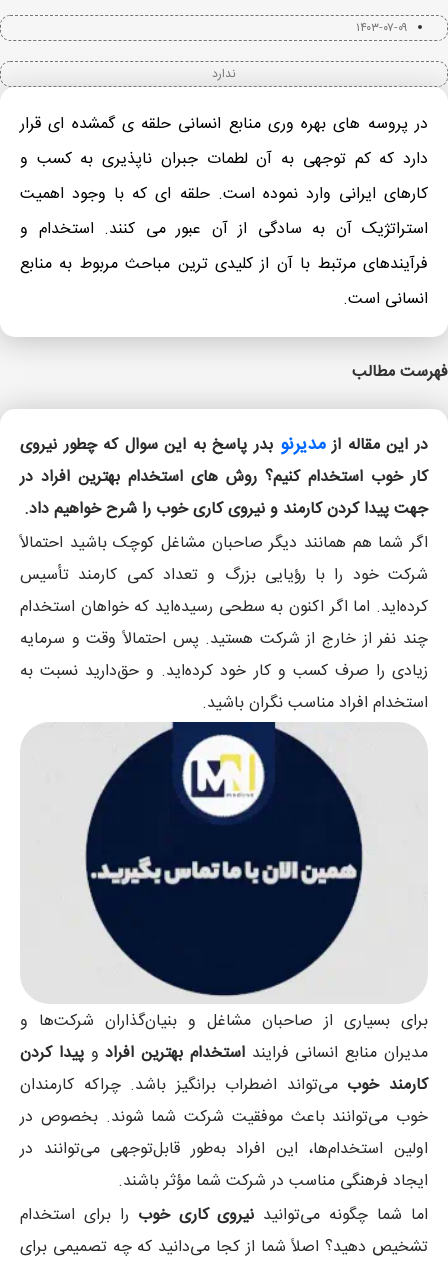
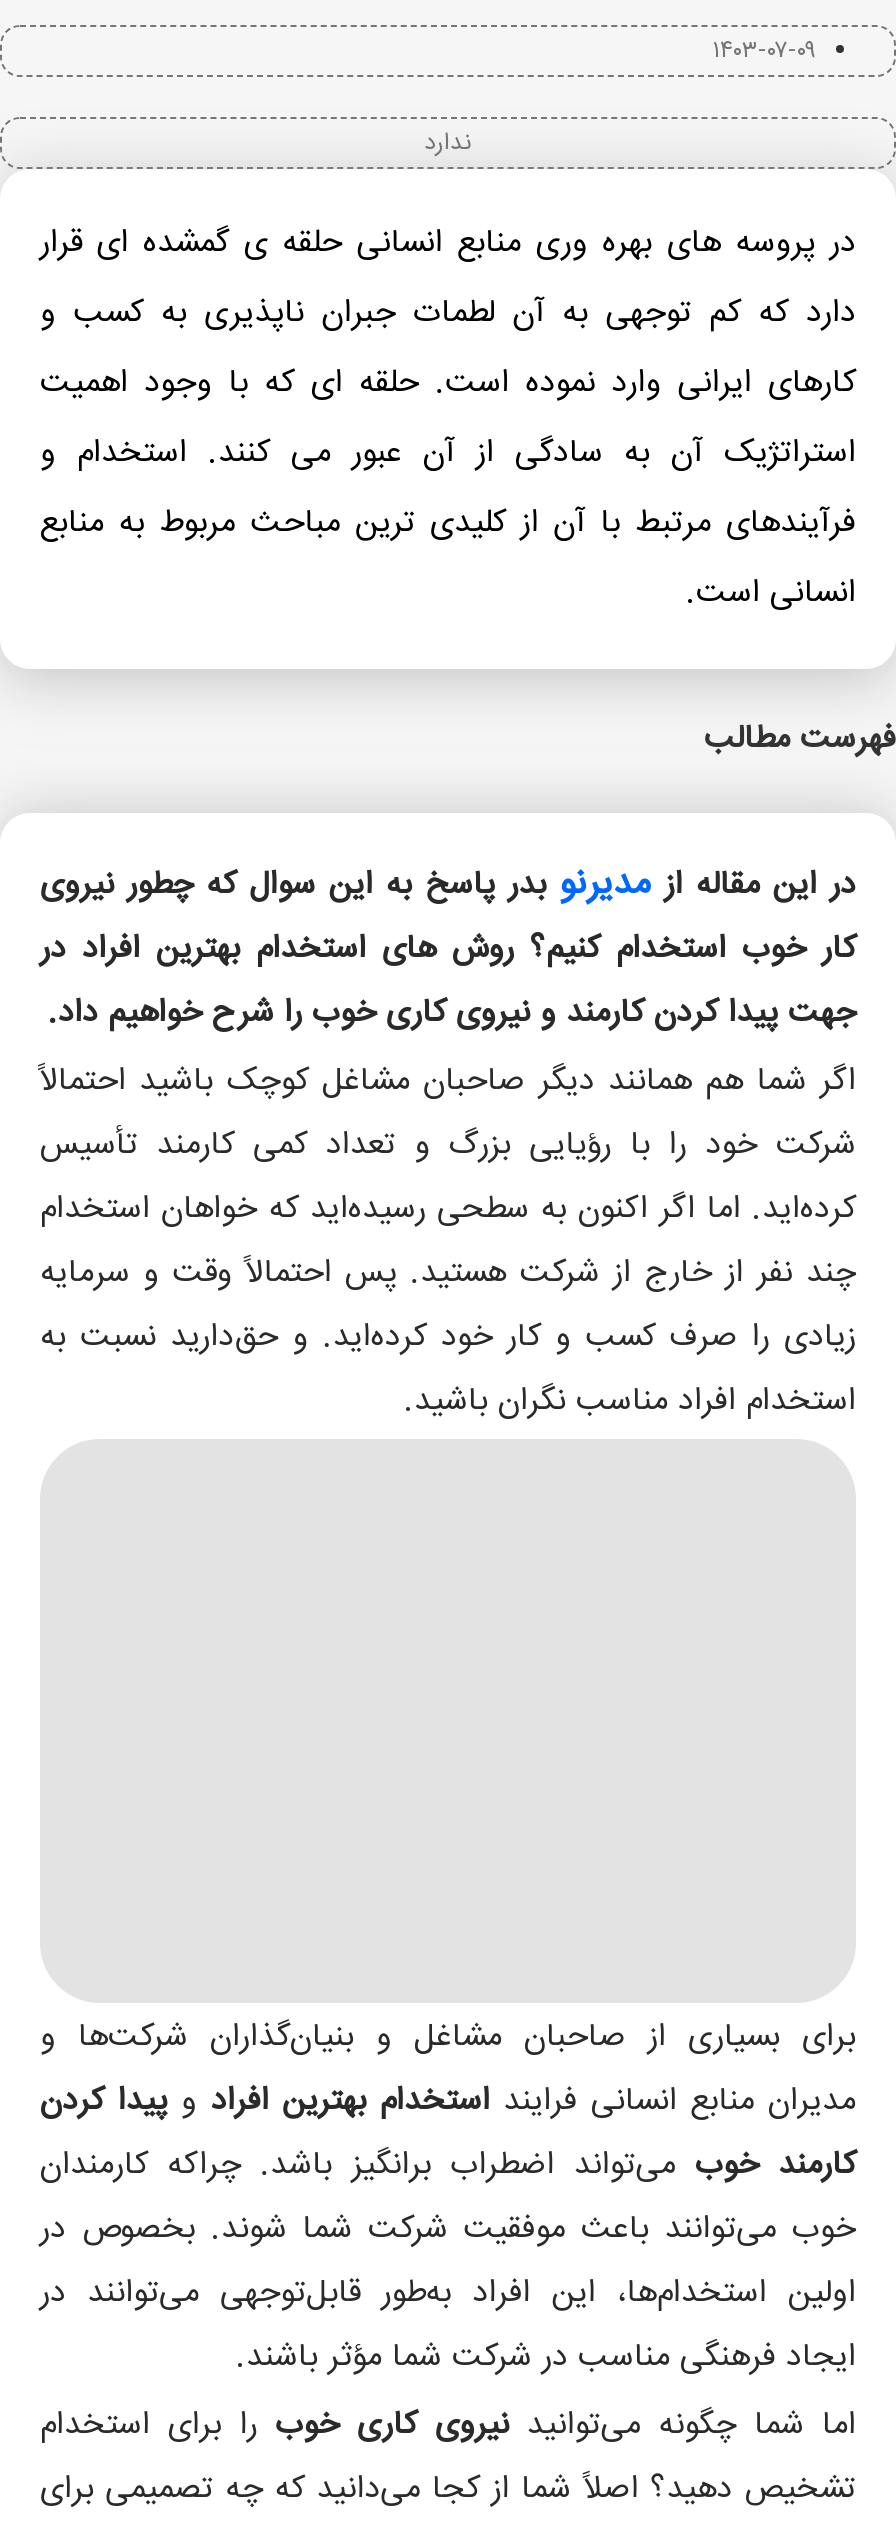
- [image]
